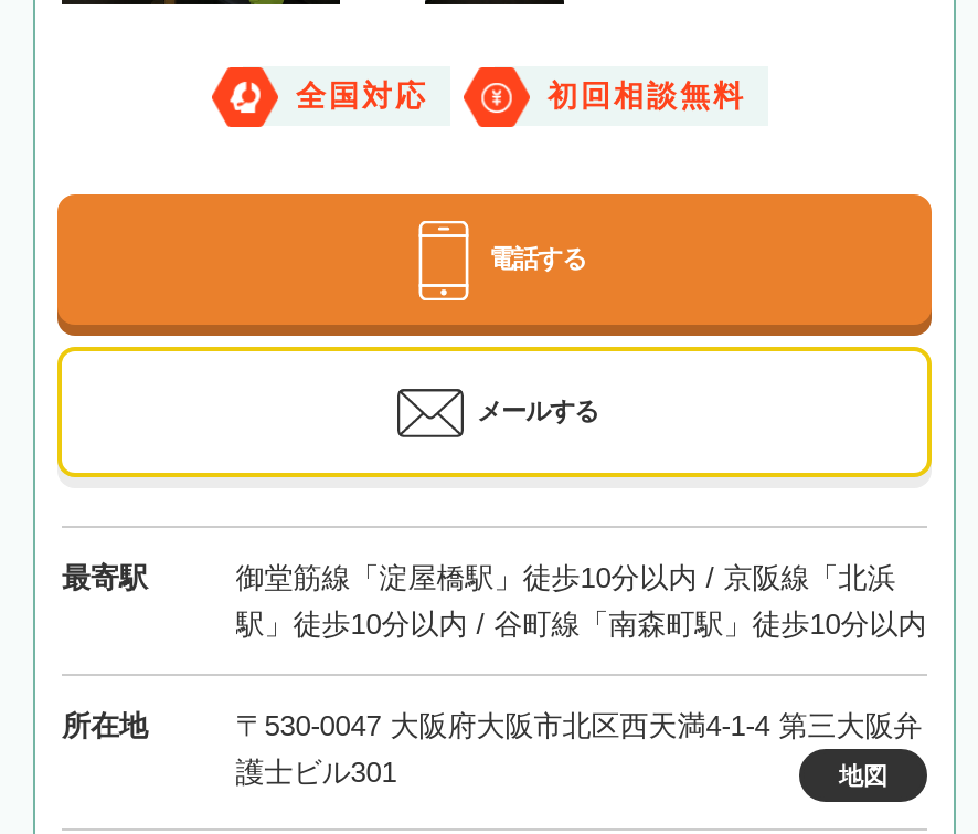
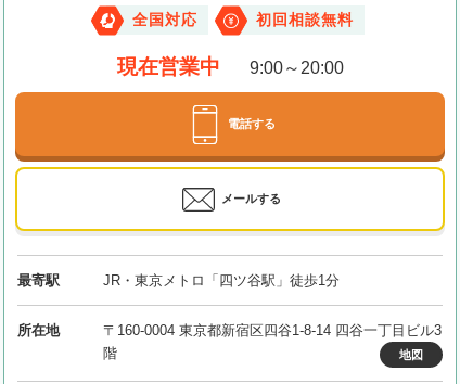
+ 現在営業中
+ 9:00～20:00

moved down: 電話する | メールする | 最寄駅

- 御堂筋線「淀屋橋駅」徒歩10分以内 / 京阪線「北浜
- 駅」徒歩10分以内 / 谷町線「南森町駅」徒歩10分以内
+ JR・東京メトロ「四ツ谷駅」徒歩1分

- 〒530-0047 大阪府大阪市北区西天満4-1-4 第三大阪弁
- 護士ビル301
+ 〒160-0004 東京都新宿区四谷1-8-14 四谷一丁目ビル3
+ 階
